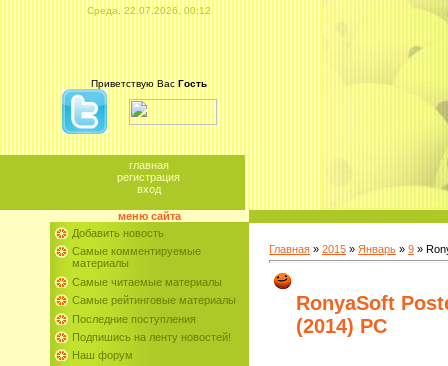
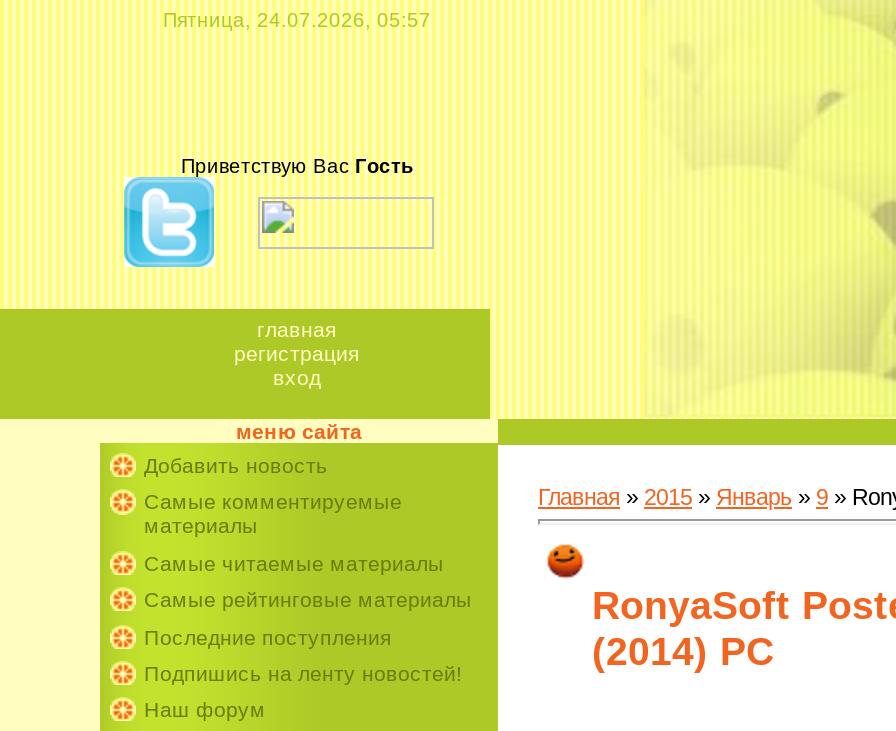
- Среда, 22.07.2026, 00:12
+ Пятница, 24.07.2026, 05:57
